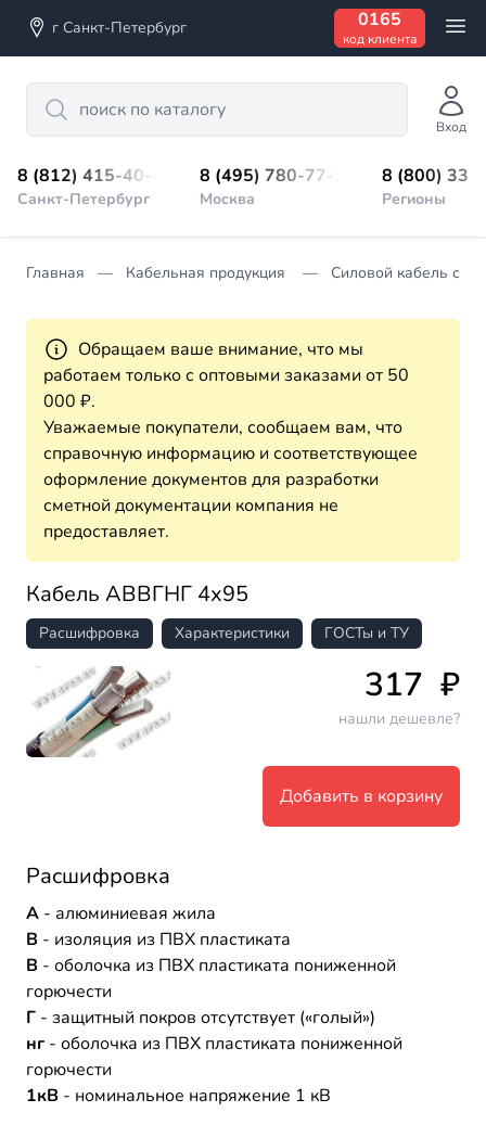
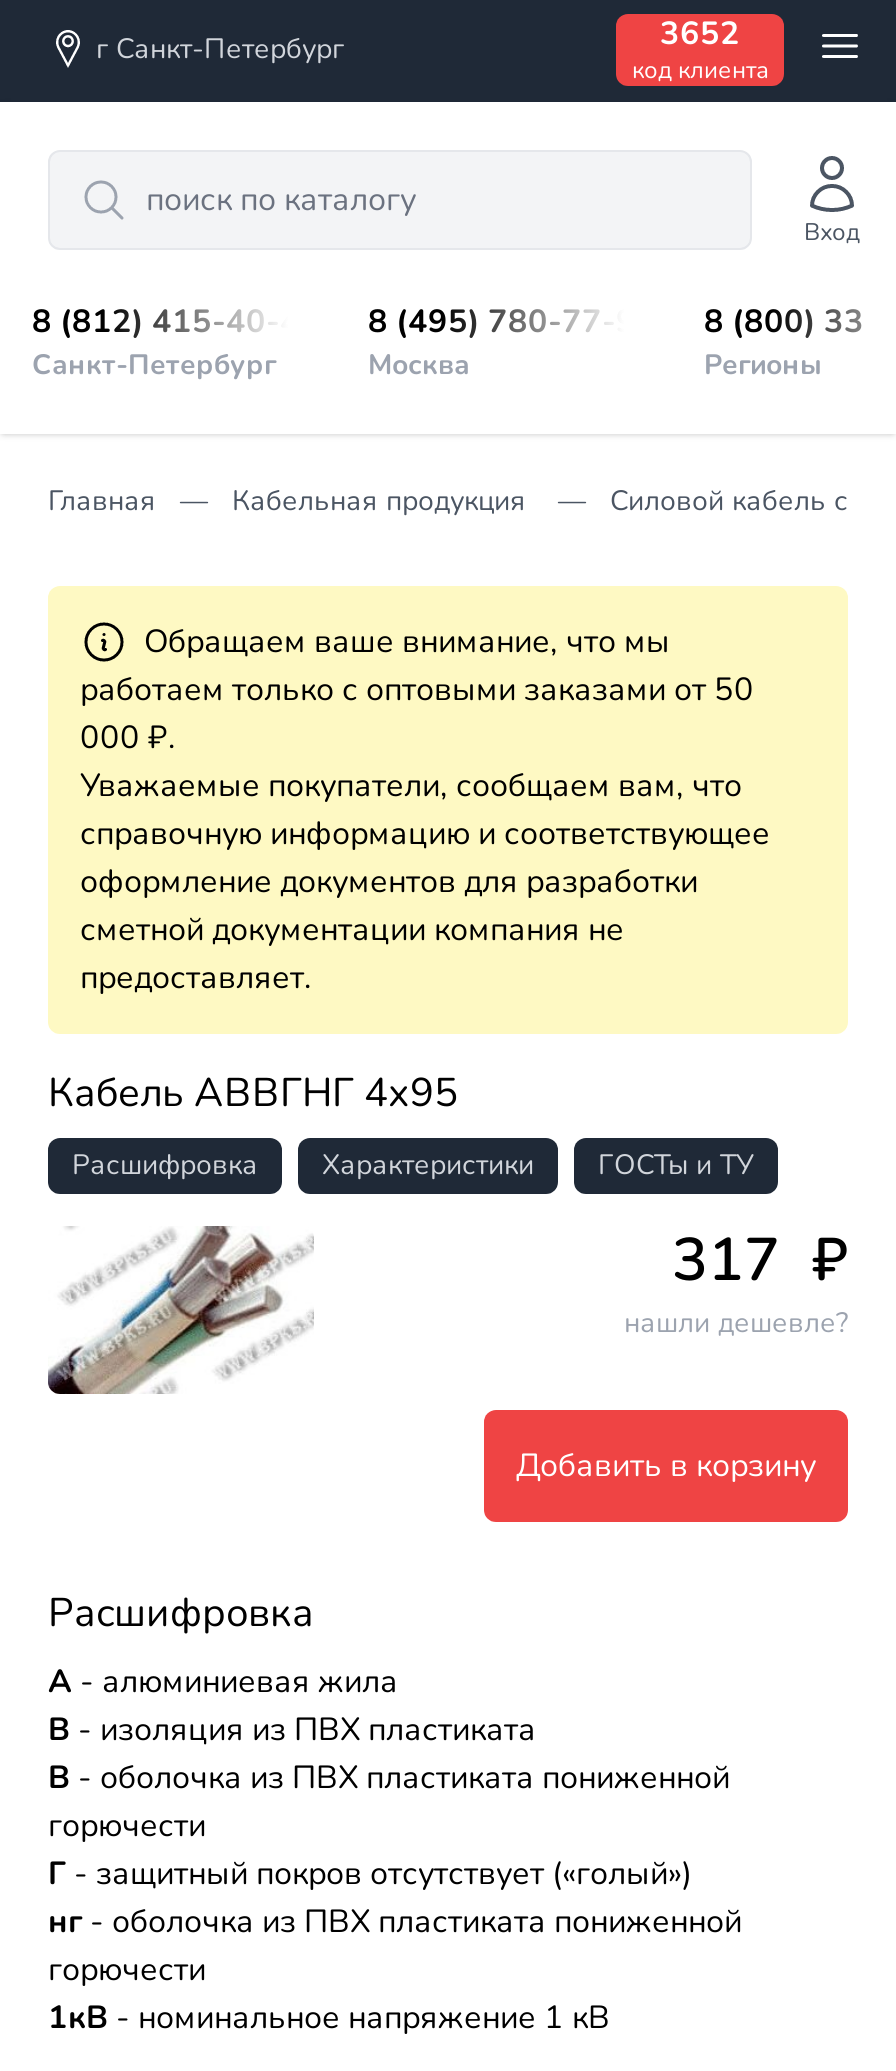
- 0165
+ 3652
